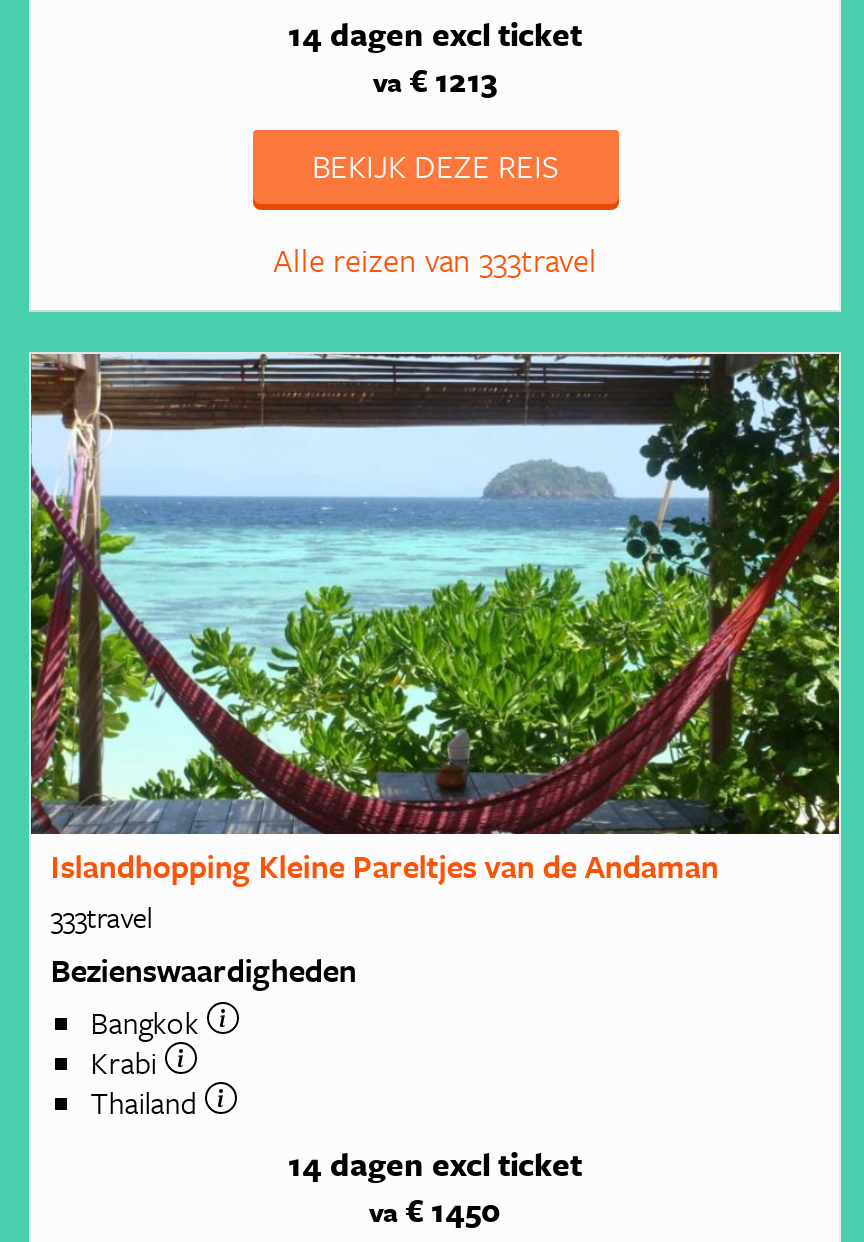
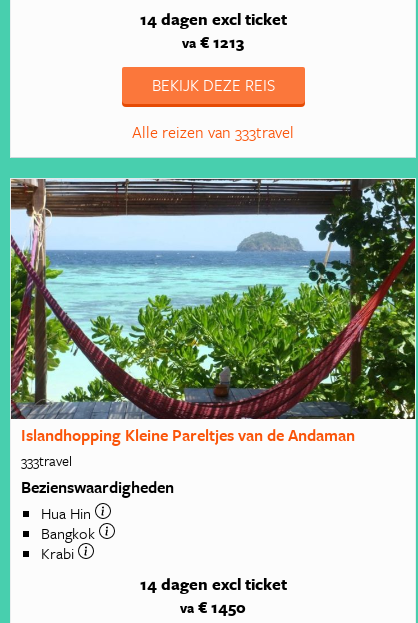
+ Hua Hin

moved down: Bangkok | Krabi

- Thailand
